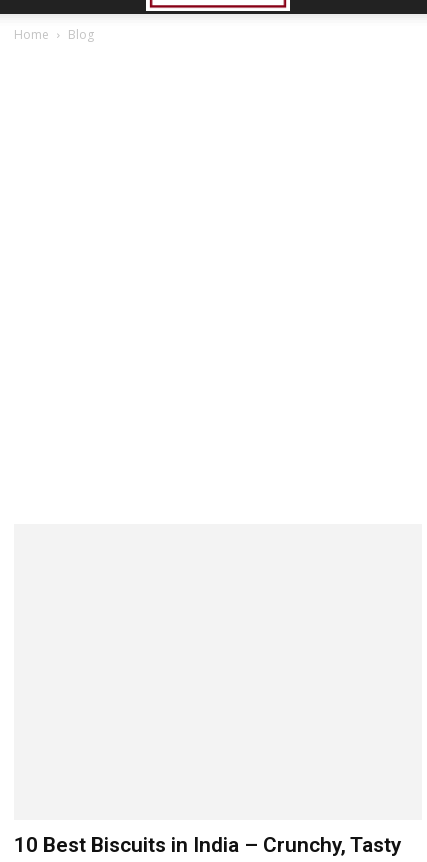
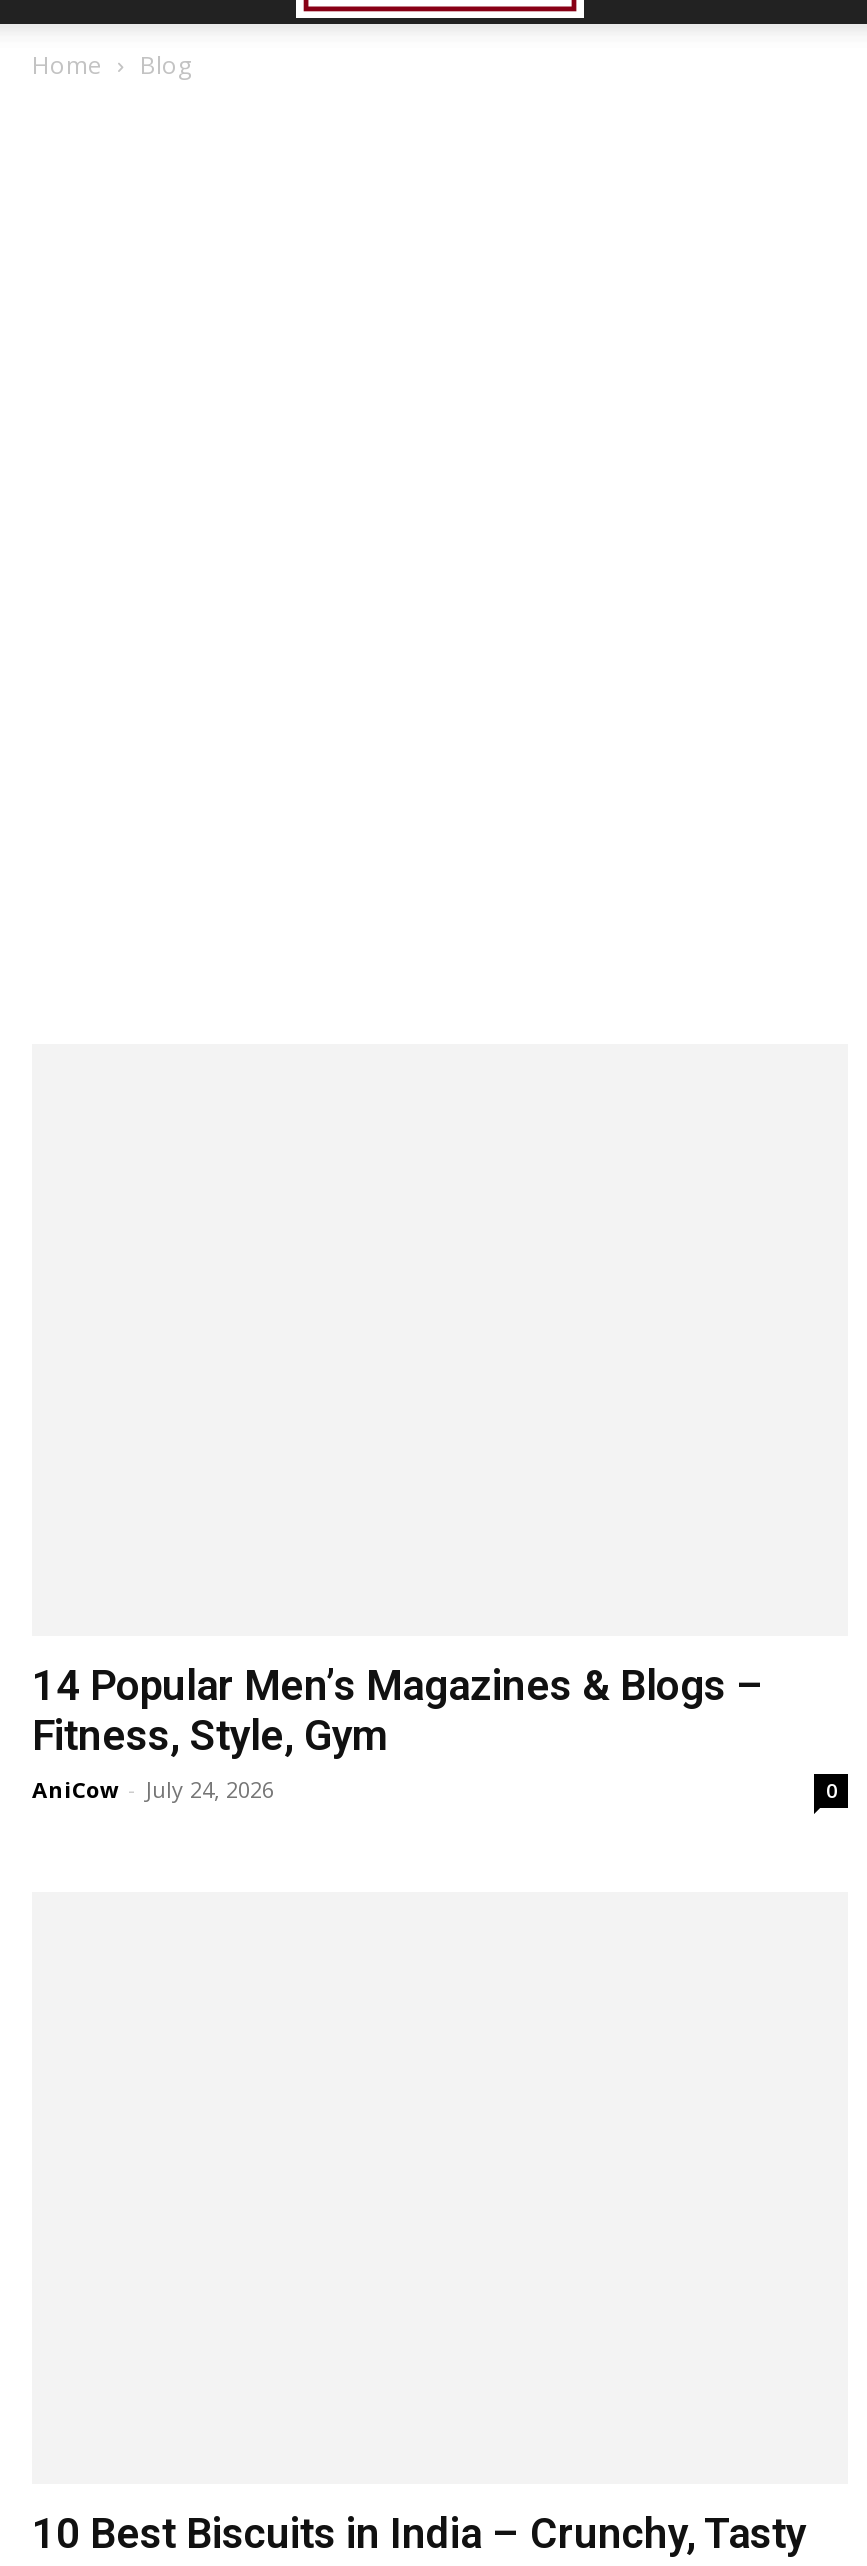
+ 14 Popular Men’s Magazines & Blogs –
+ Fitness, Style, Gym
+ AniCow - July 24, 2026
+ 0
